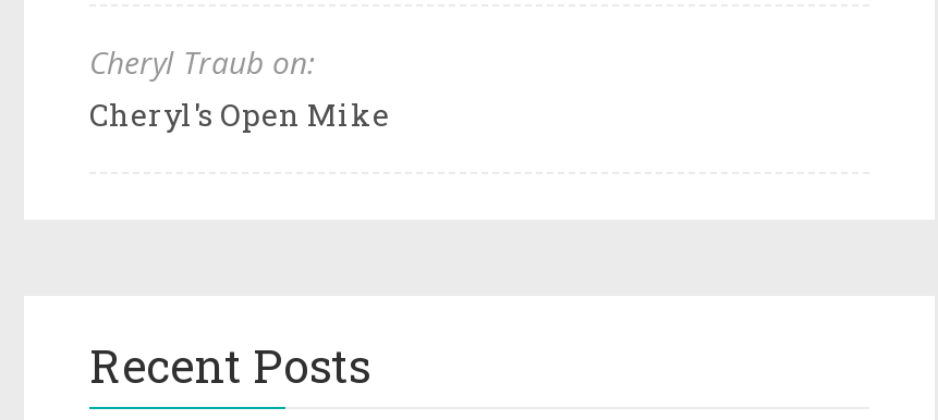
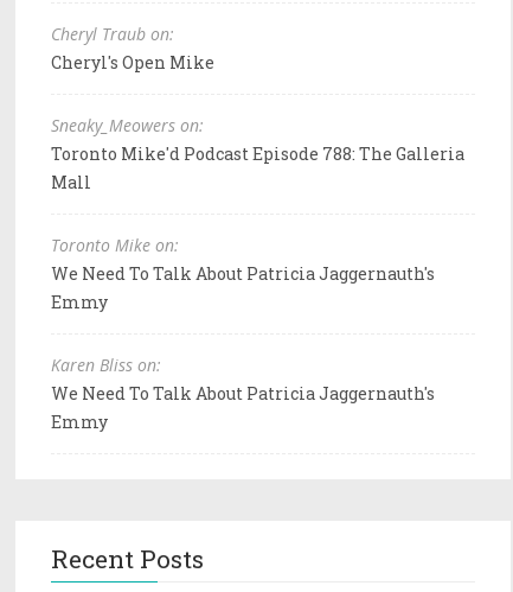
+ Sneaky_Meowers on:
+ Toronto Mike'd Podcast Episode 788: The Galleria
+ Mall
+ Toronto Mike on:
+ We Need To Talk About Patricia Jaggernauth's
+ Emmy
+ Karen Bliss on:
+ We Need To Talk About Patricia Jaggernauth's
+ Emmy
